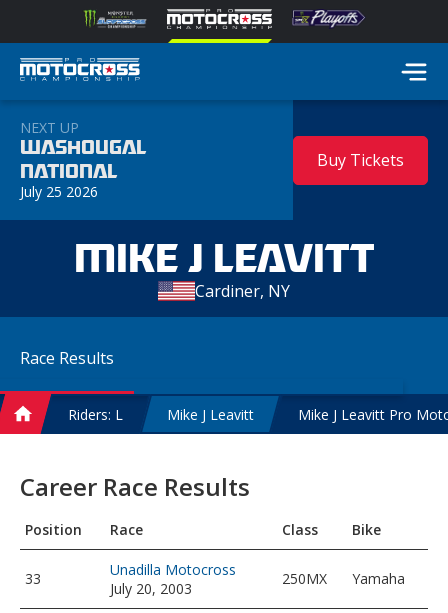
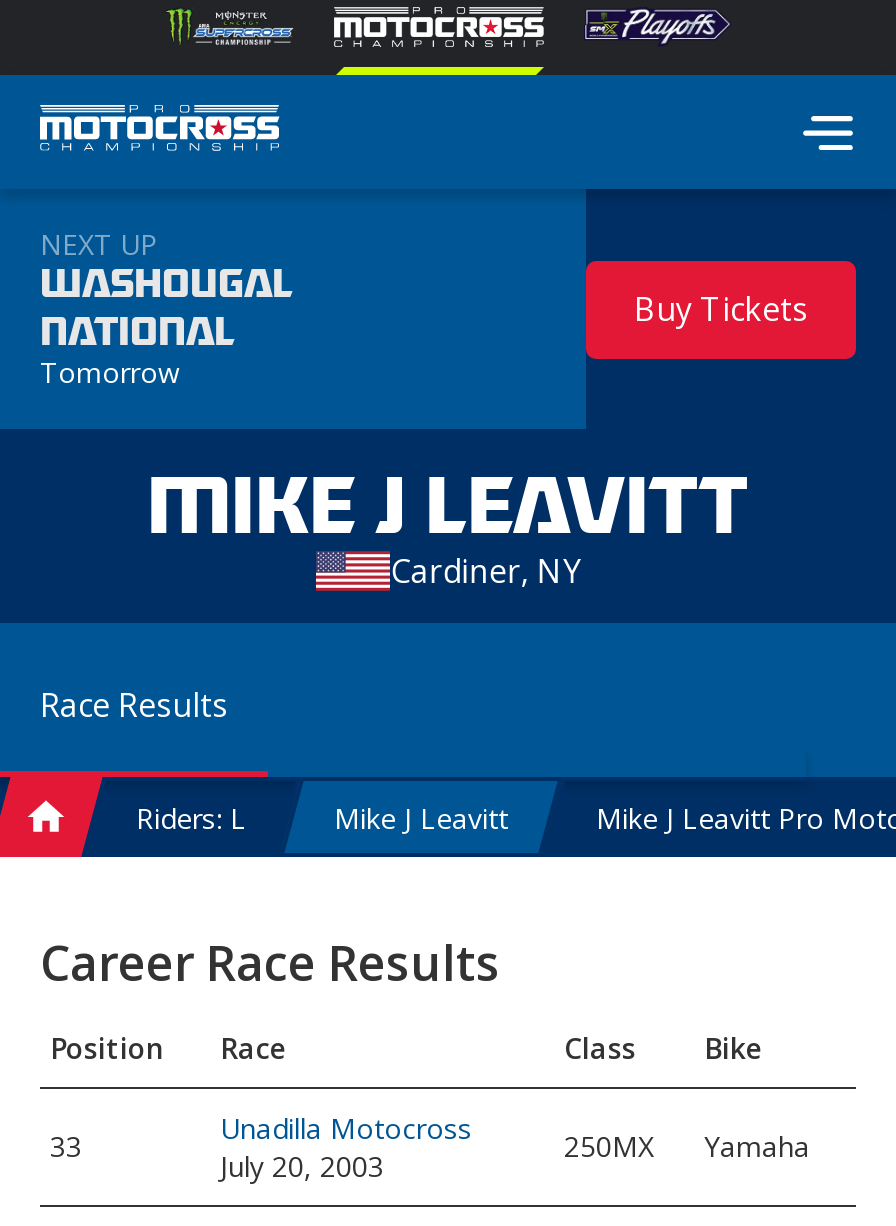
- July 25 2026
+ Tomorrow
